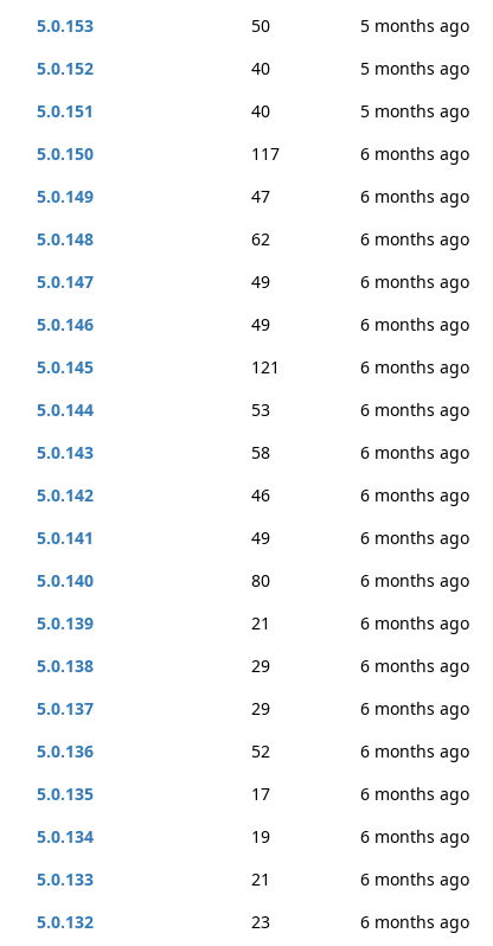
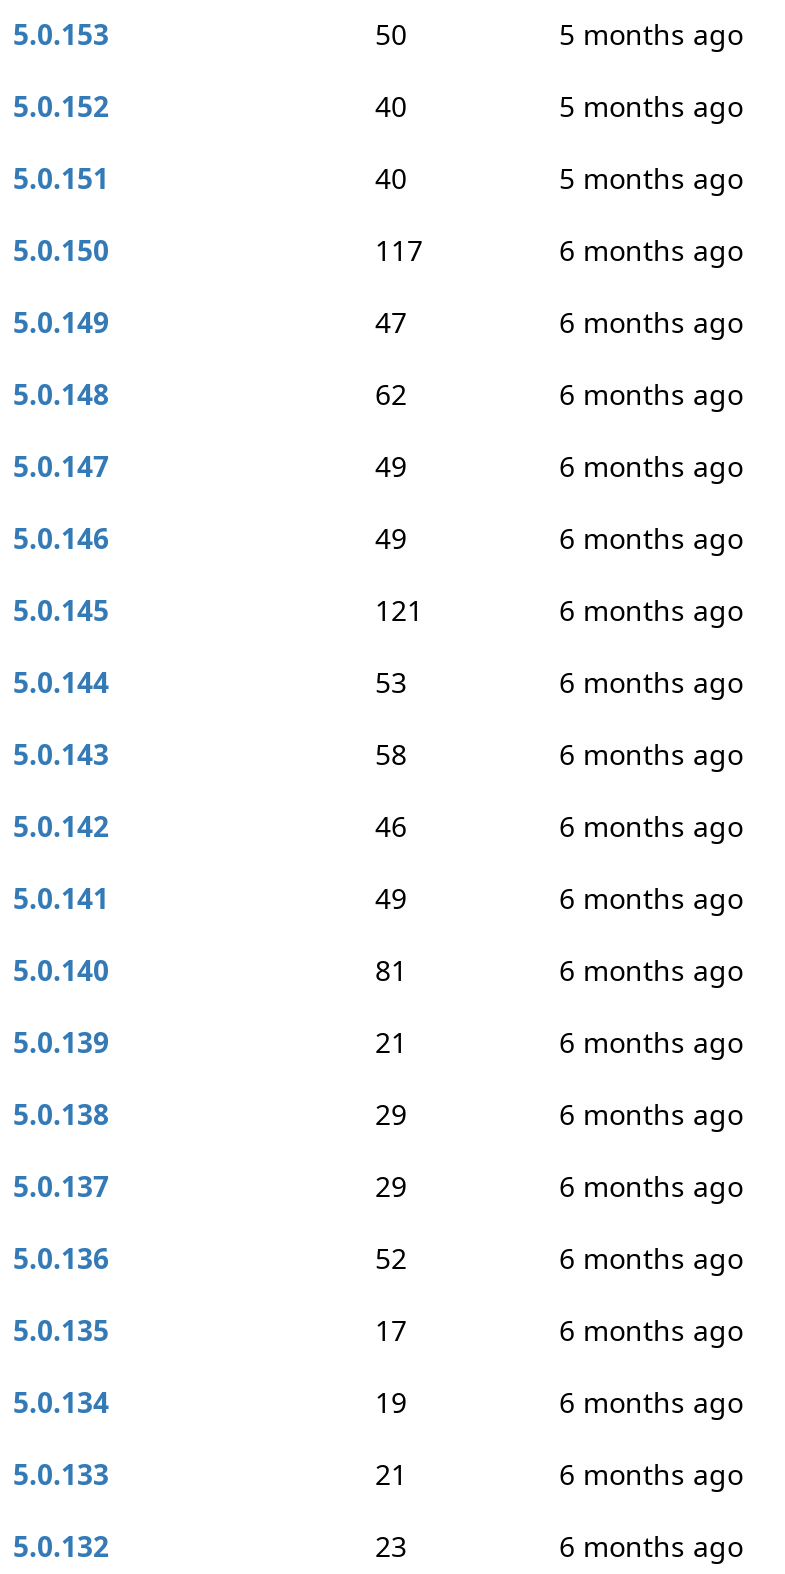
- 80
+ 81
